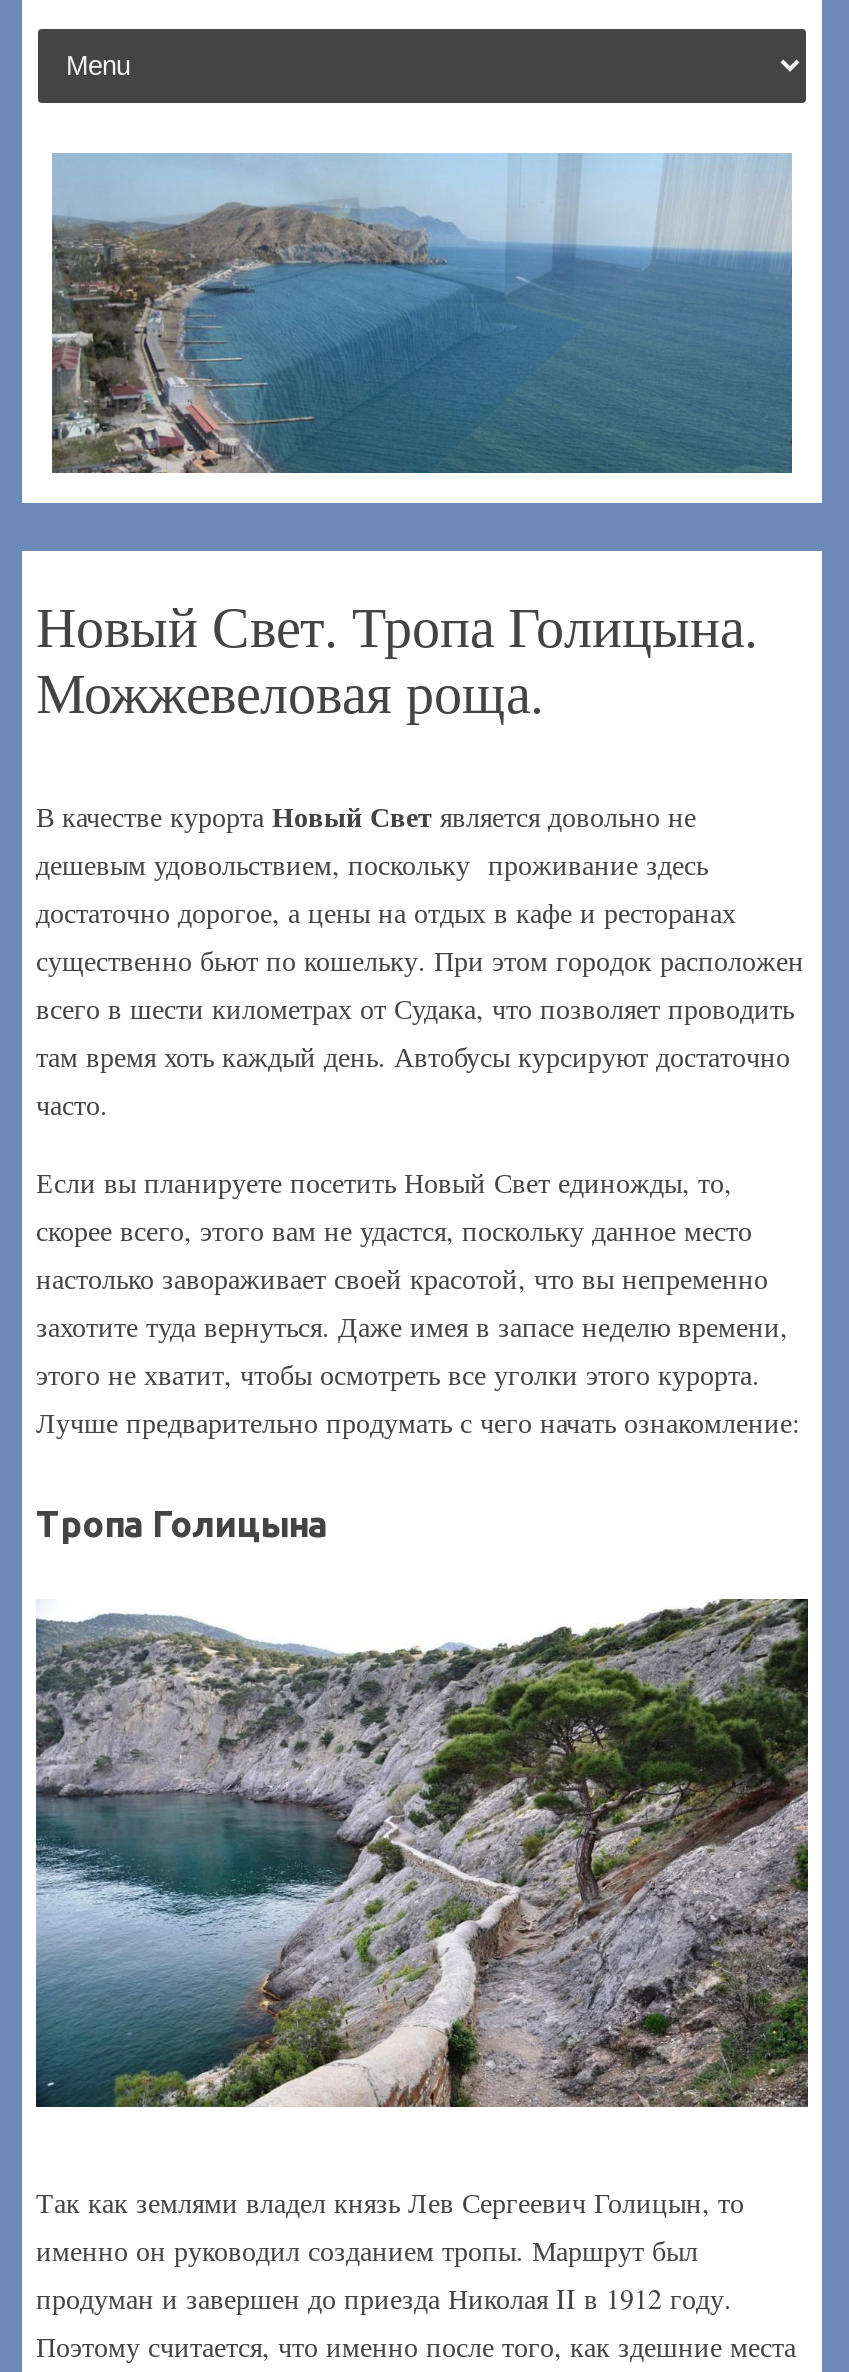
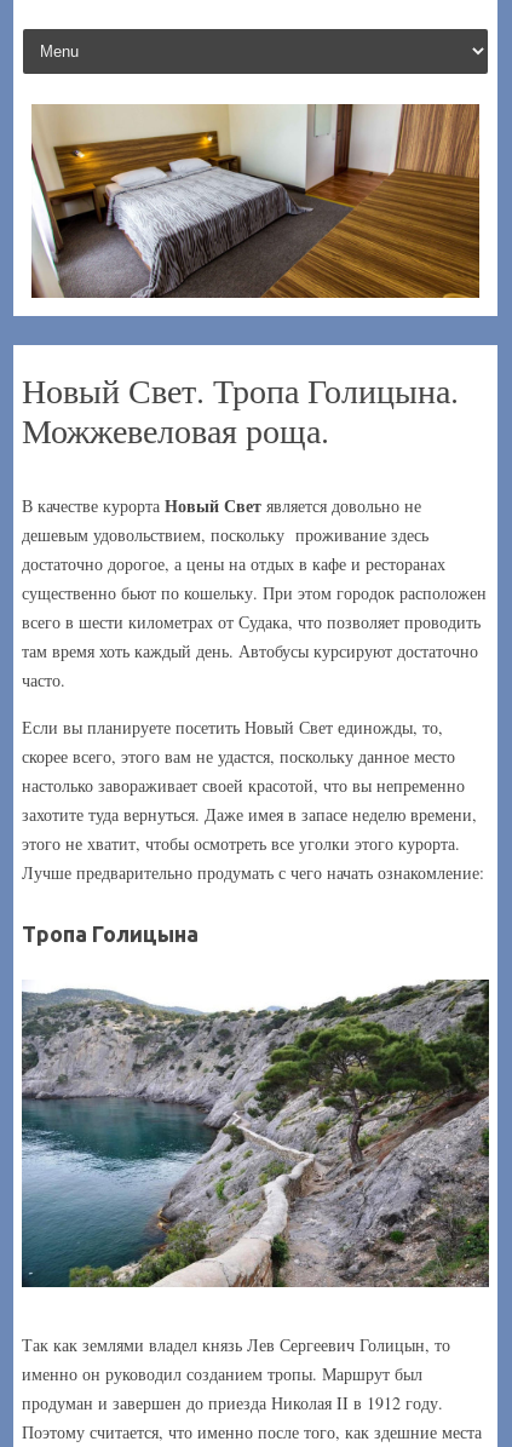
- [image]
+ [image]
